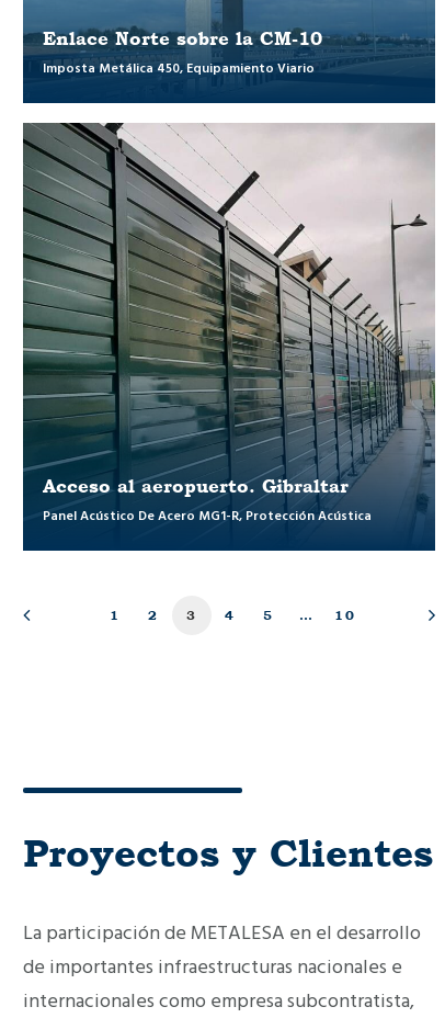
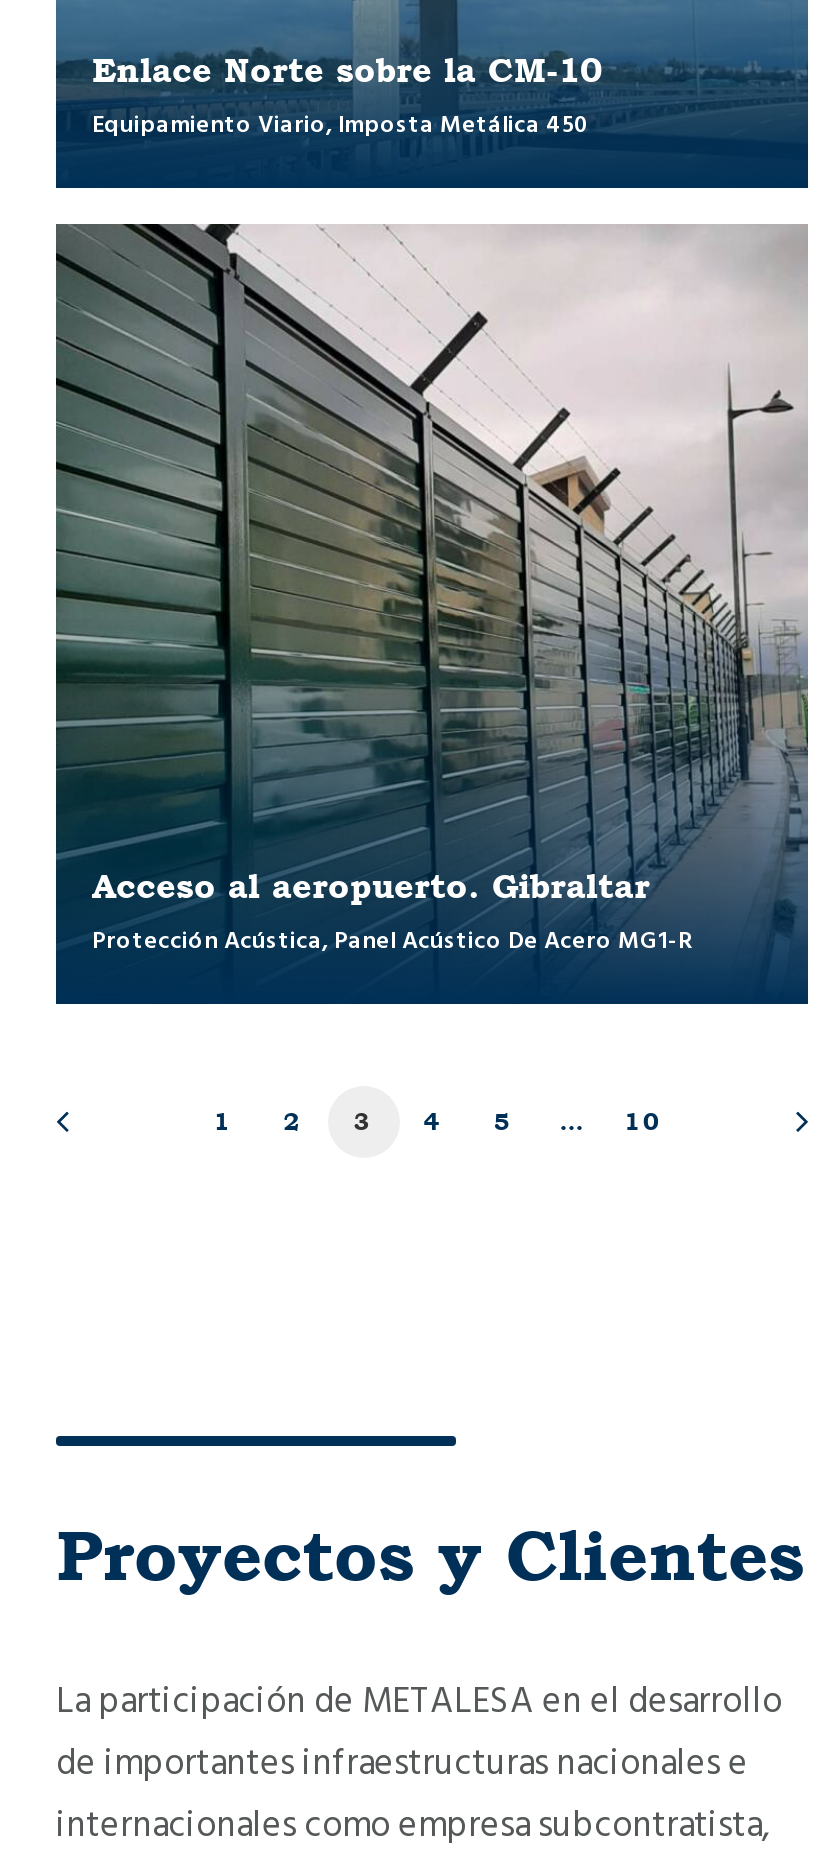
- Imposta Metálica 450, Equipamiento Viario
+ Equipamiento Viario, Imposta Metálica 450

- Panel Acústico De Acero MG1-R, Protección Acústica
+ Protección Acústica, Panel Acústico De Acero MG1-R
